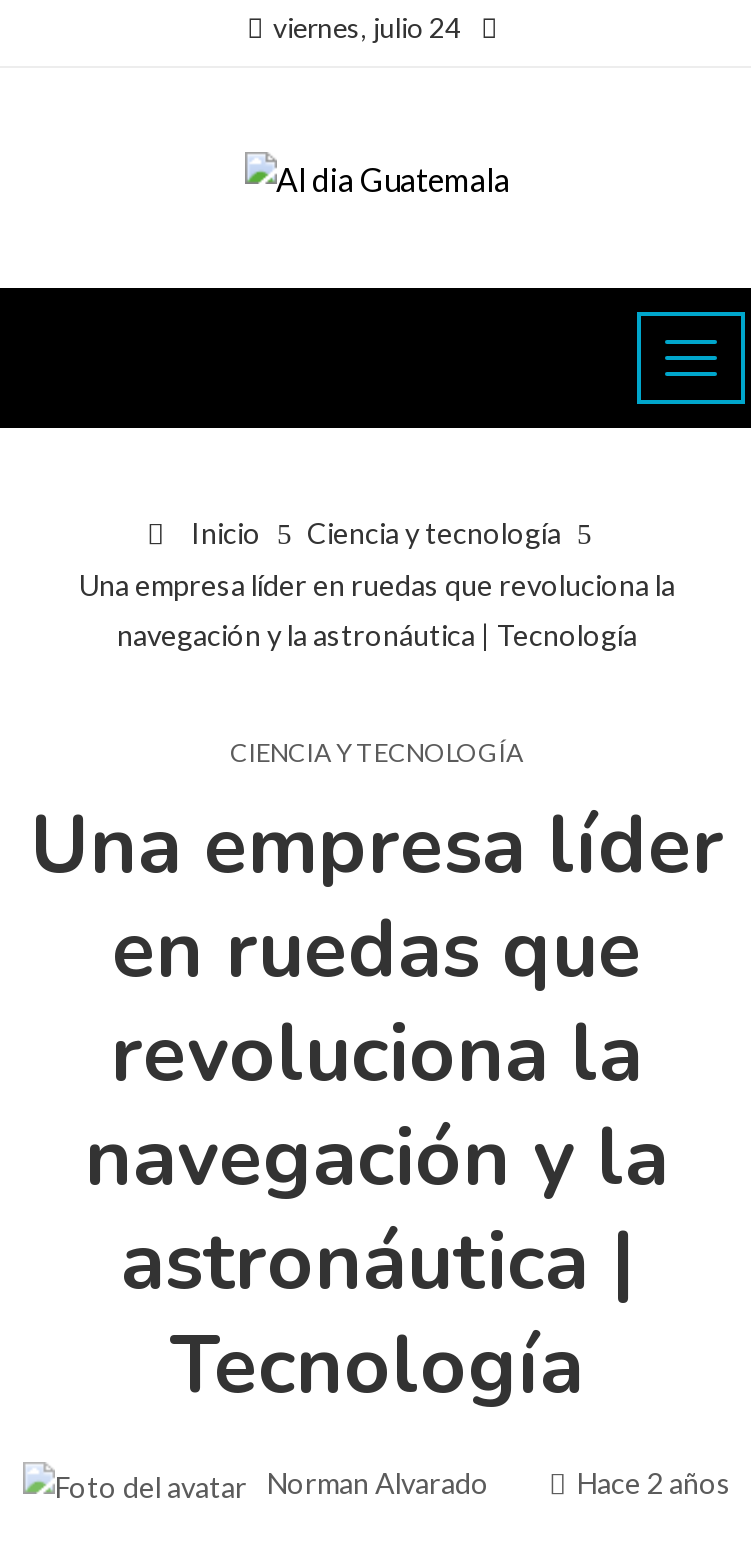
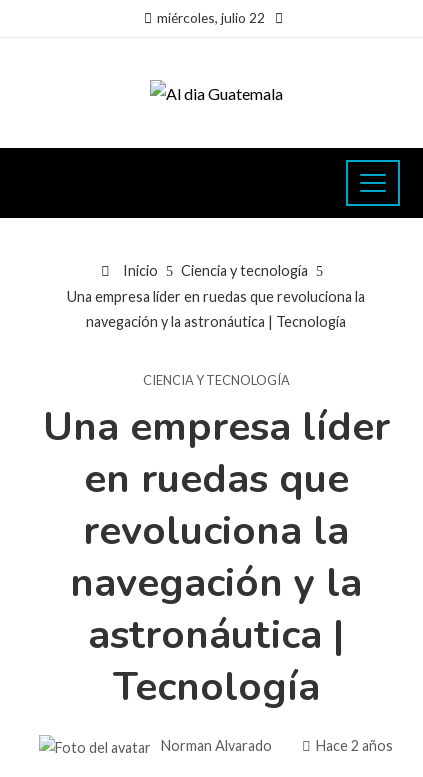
- viernes, julio 24
+ miércoles, julio 22
